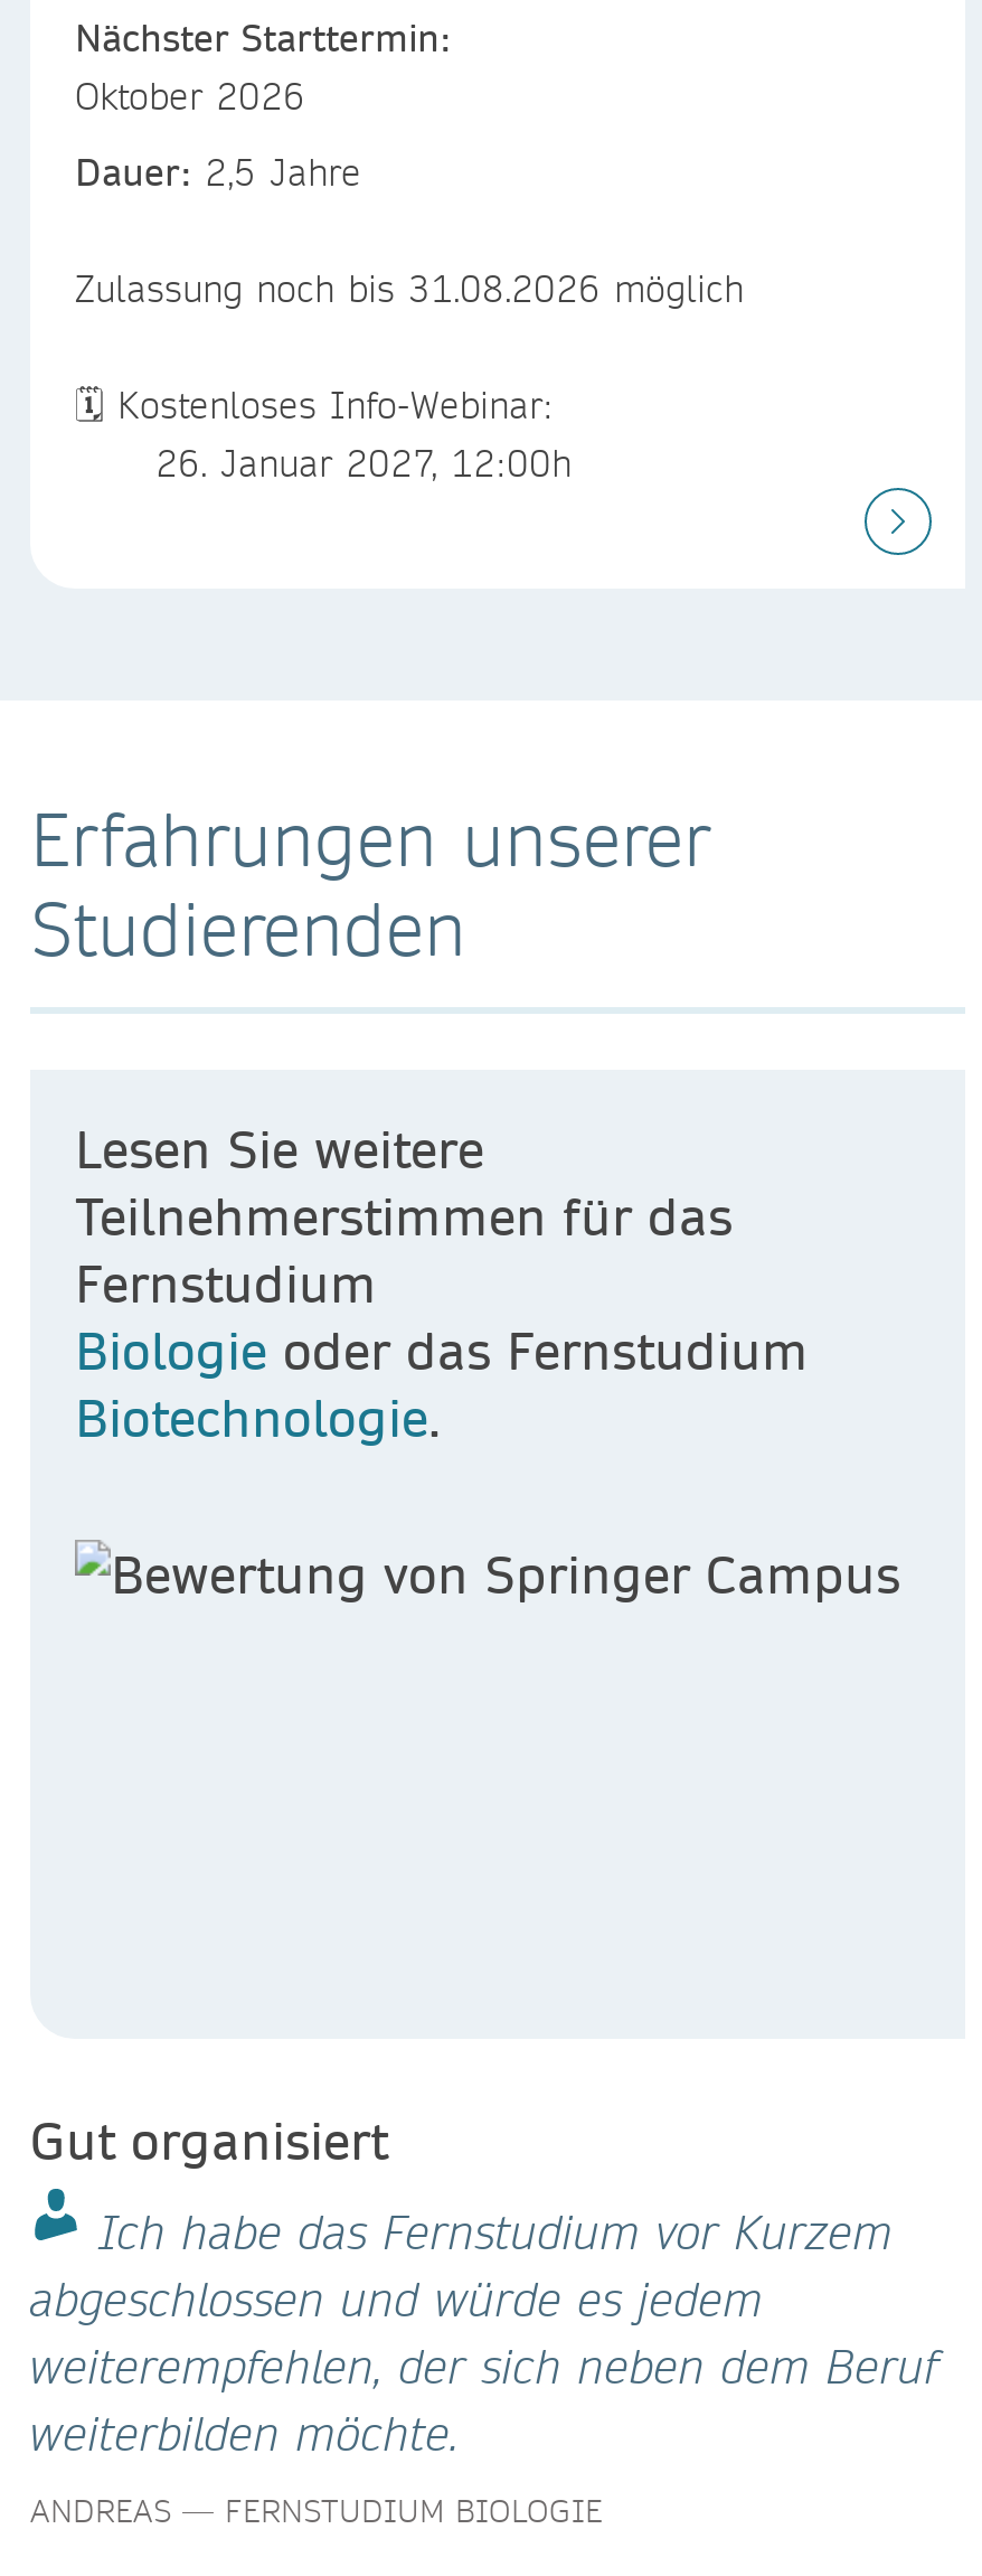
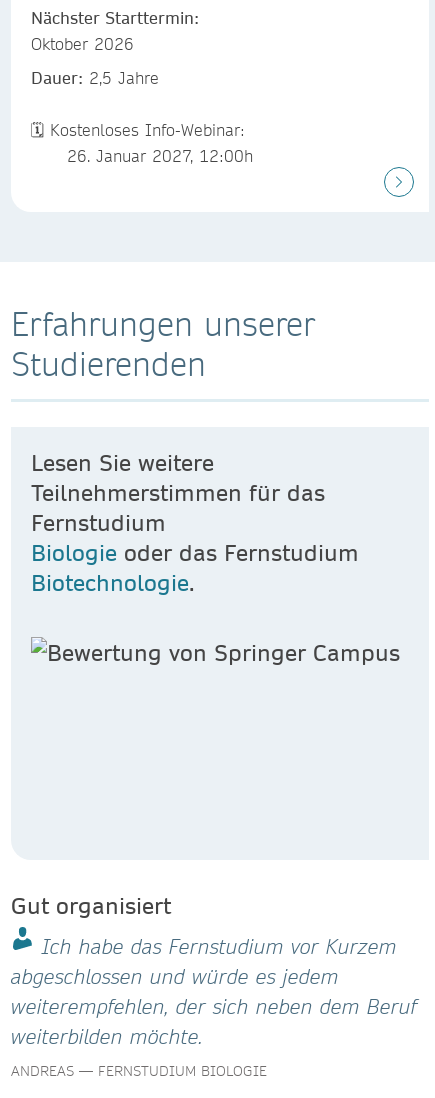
- Zulassung noch bis 31.08.2026 möglich
